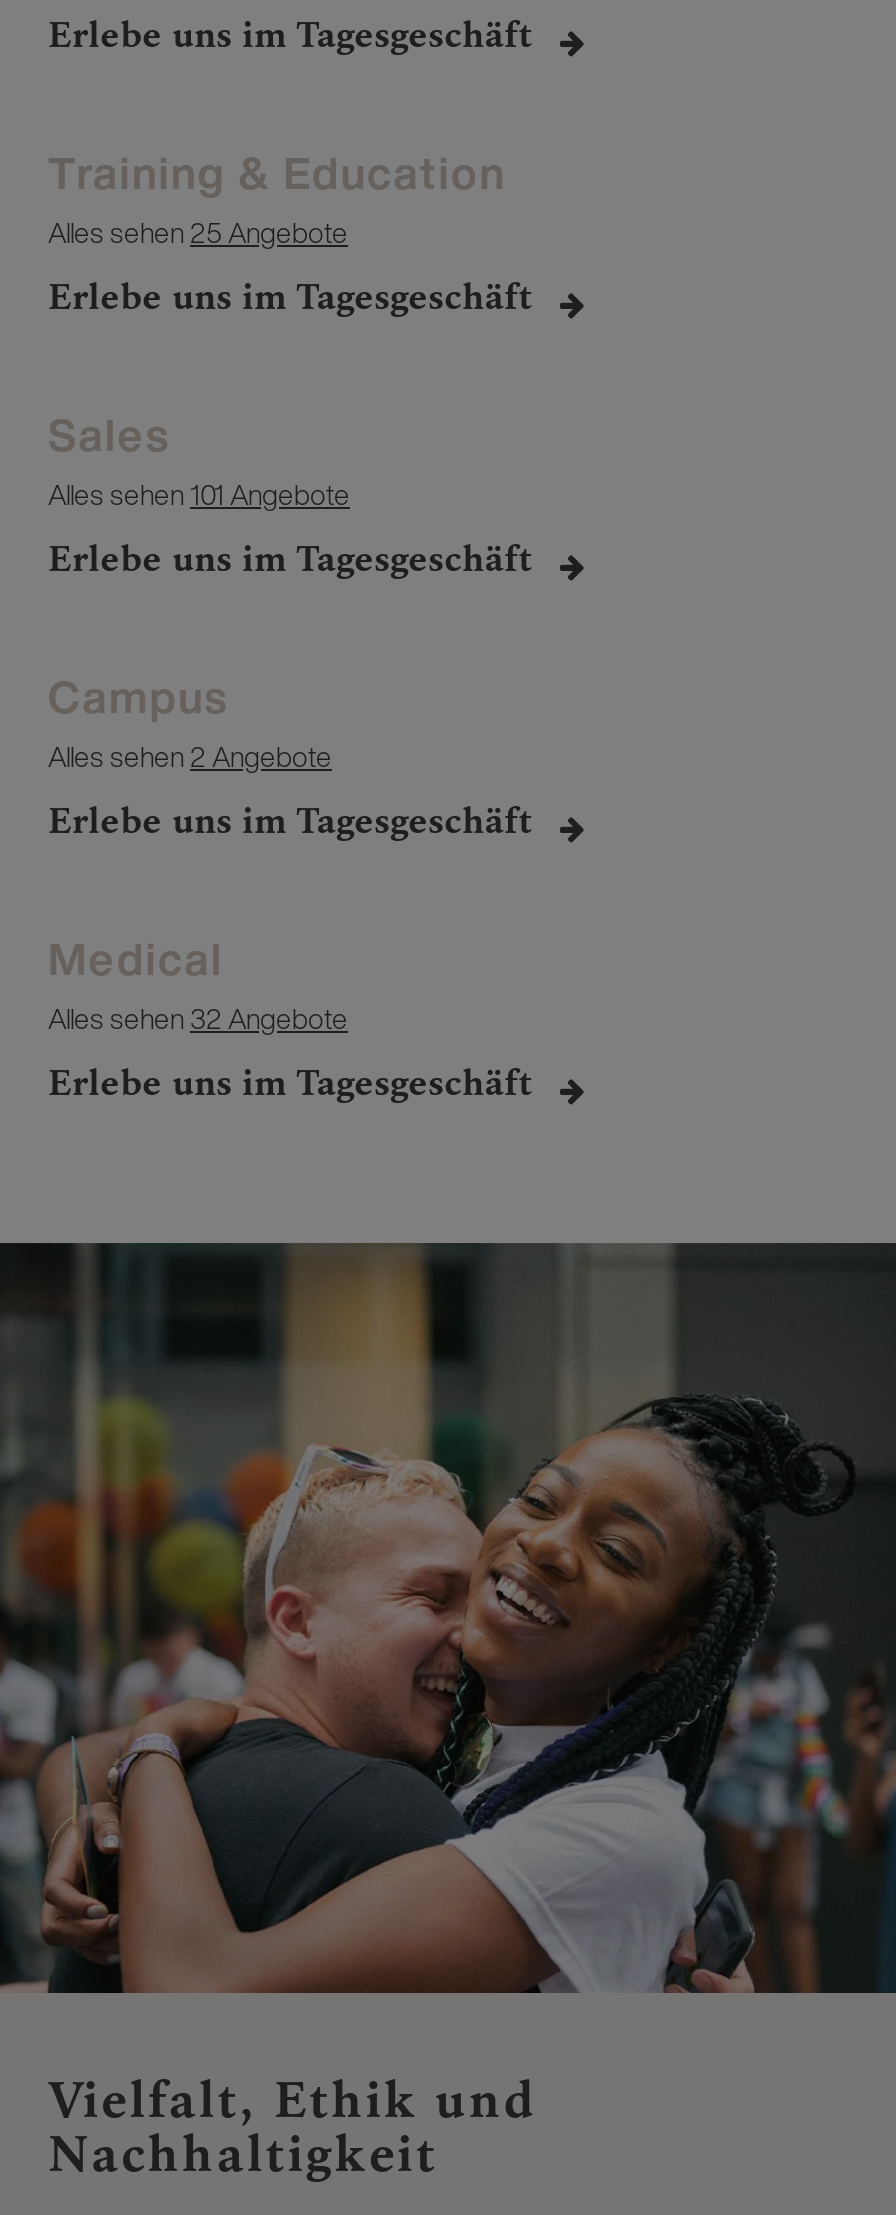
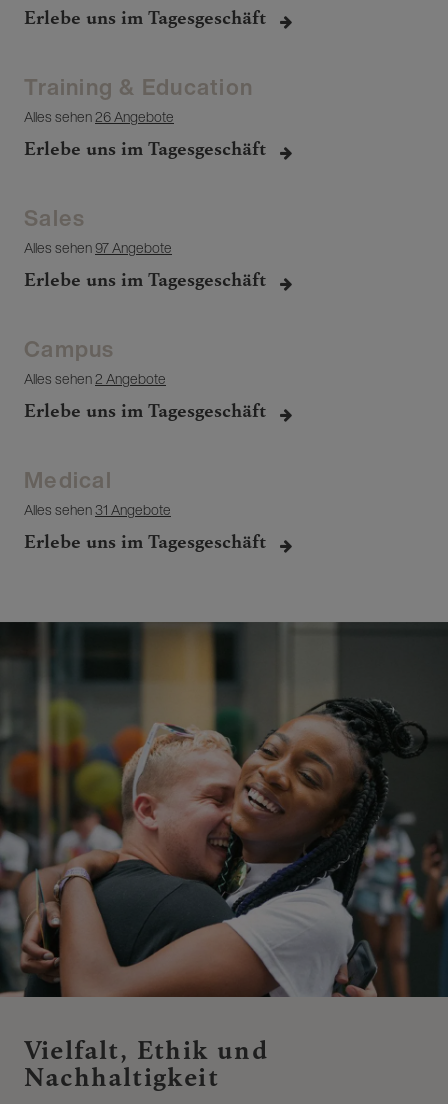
- Alles sehen 25 Angebote
+ Alles sehen 26 Angebote

- Alles sehen 101 Angebote
+ Alles sehen 97 Angebote

- Alles sehen 32 Angebote
+ Alles sehen 31 Angebote
